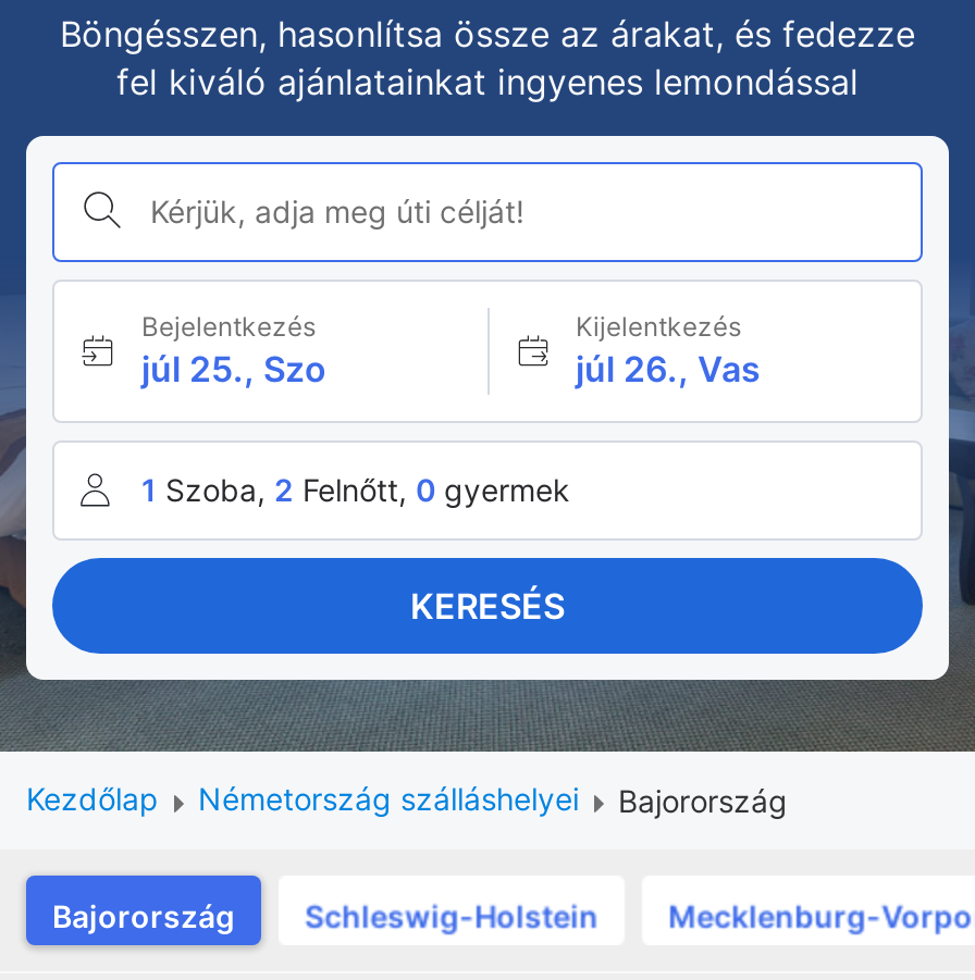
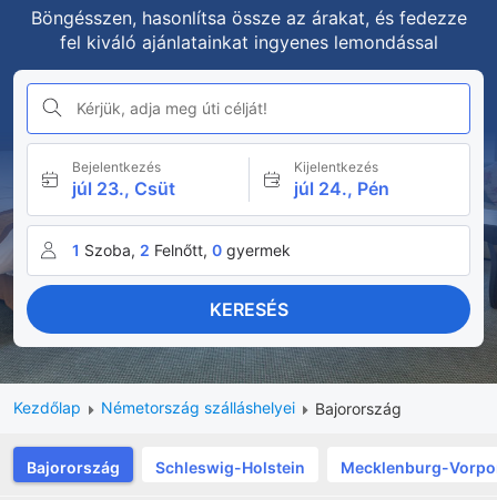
- júl 25., Szo
+ júl 23., Csüt

- júl 26., Vas
+ júl 24., Pén
